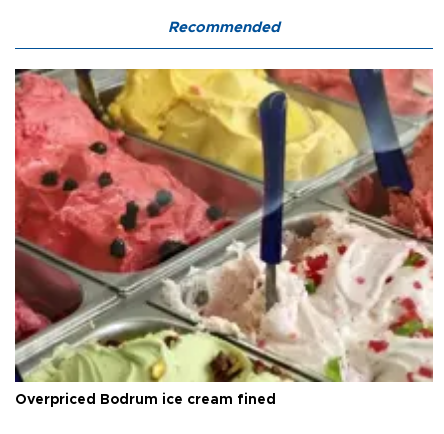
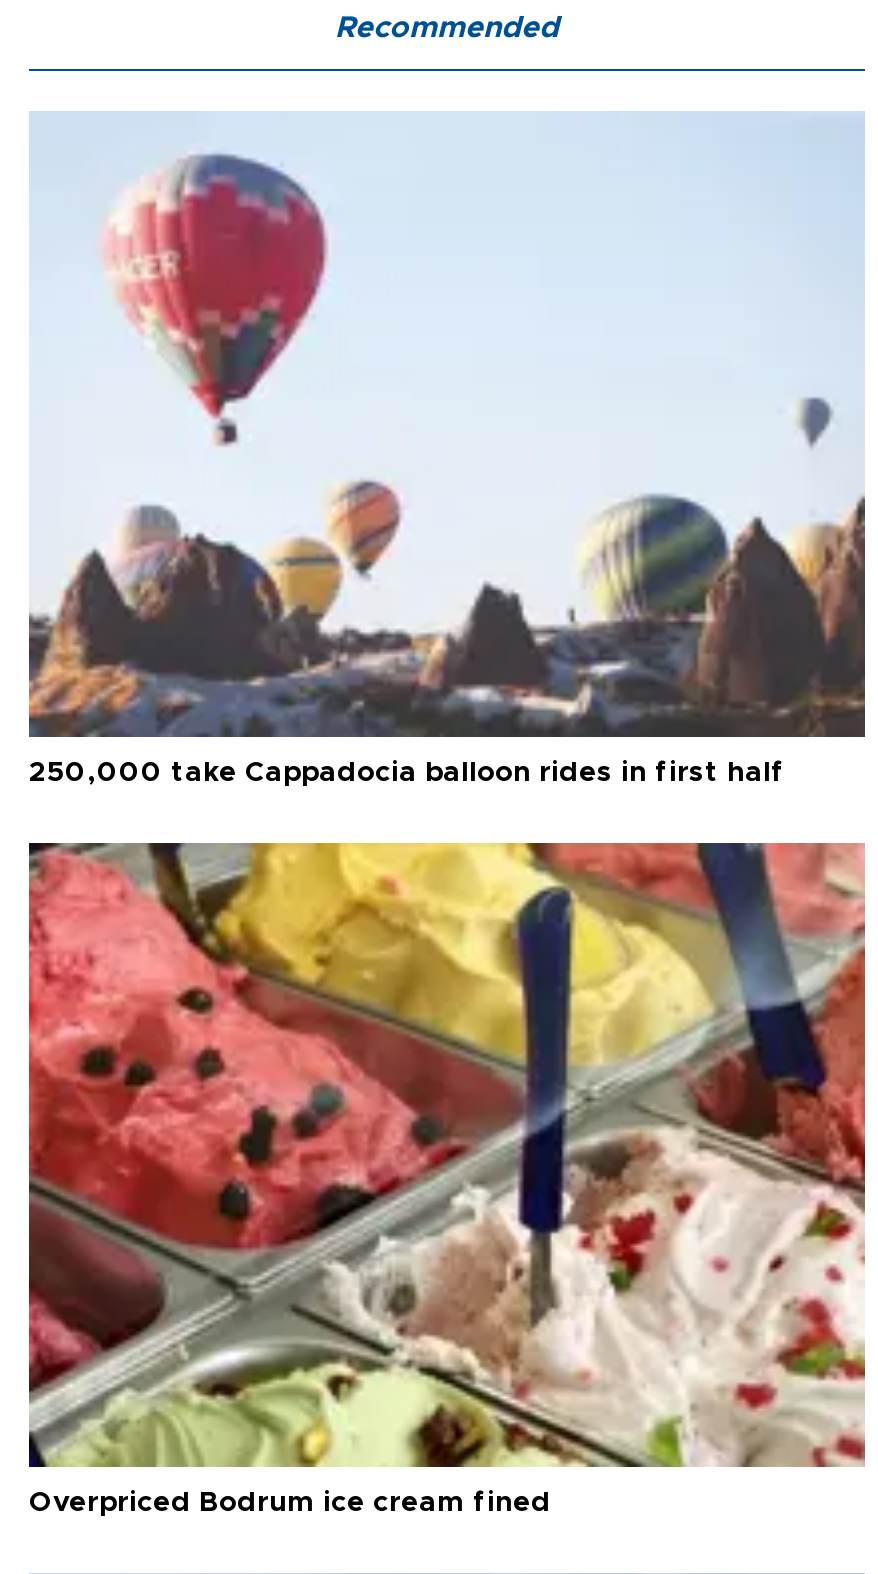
+ [image]
+ 250,000 take Cappadocia balloon rides in first half
